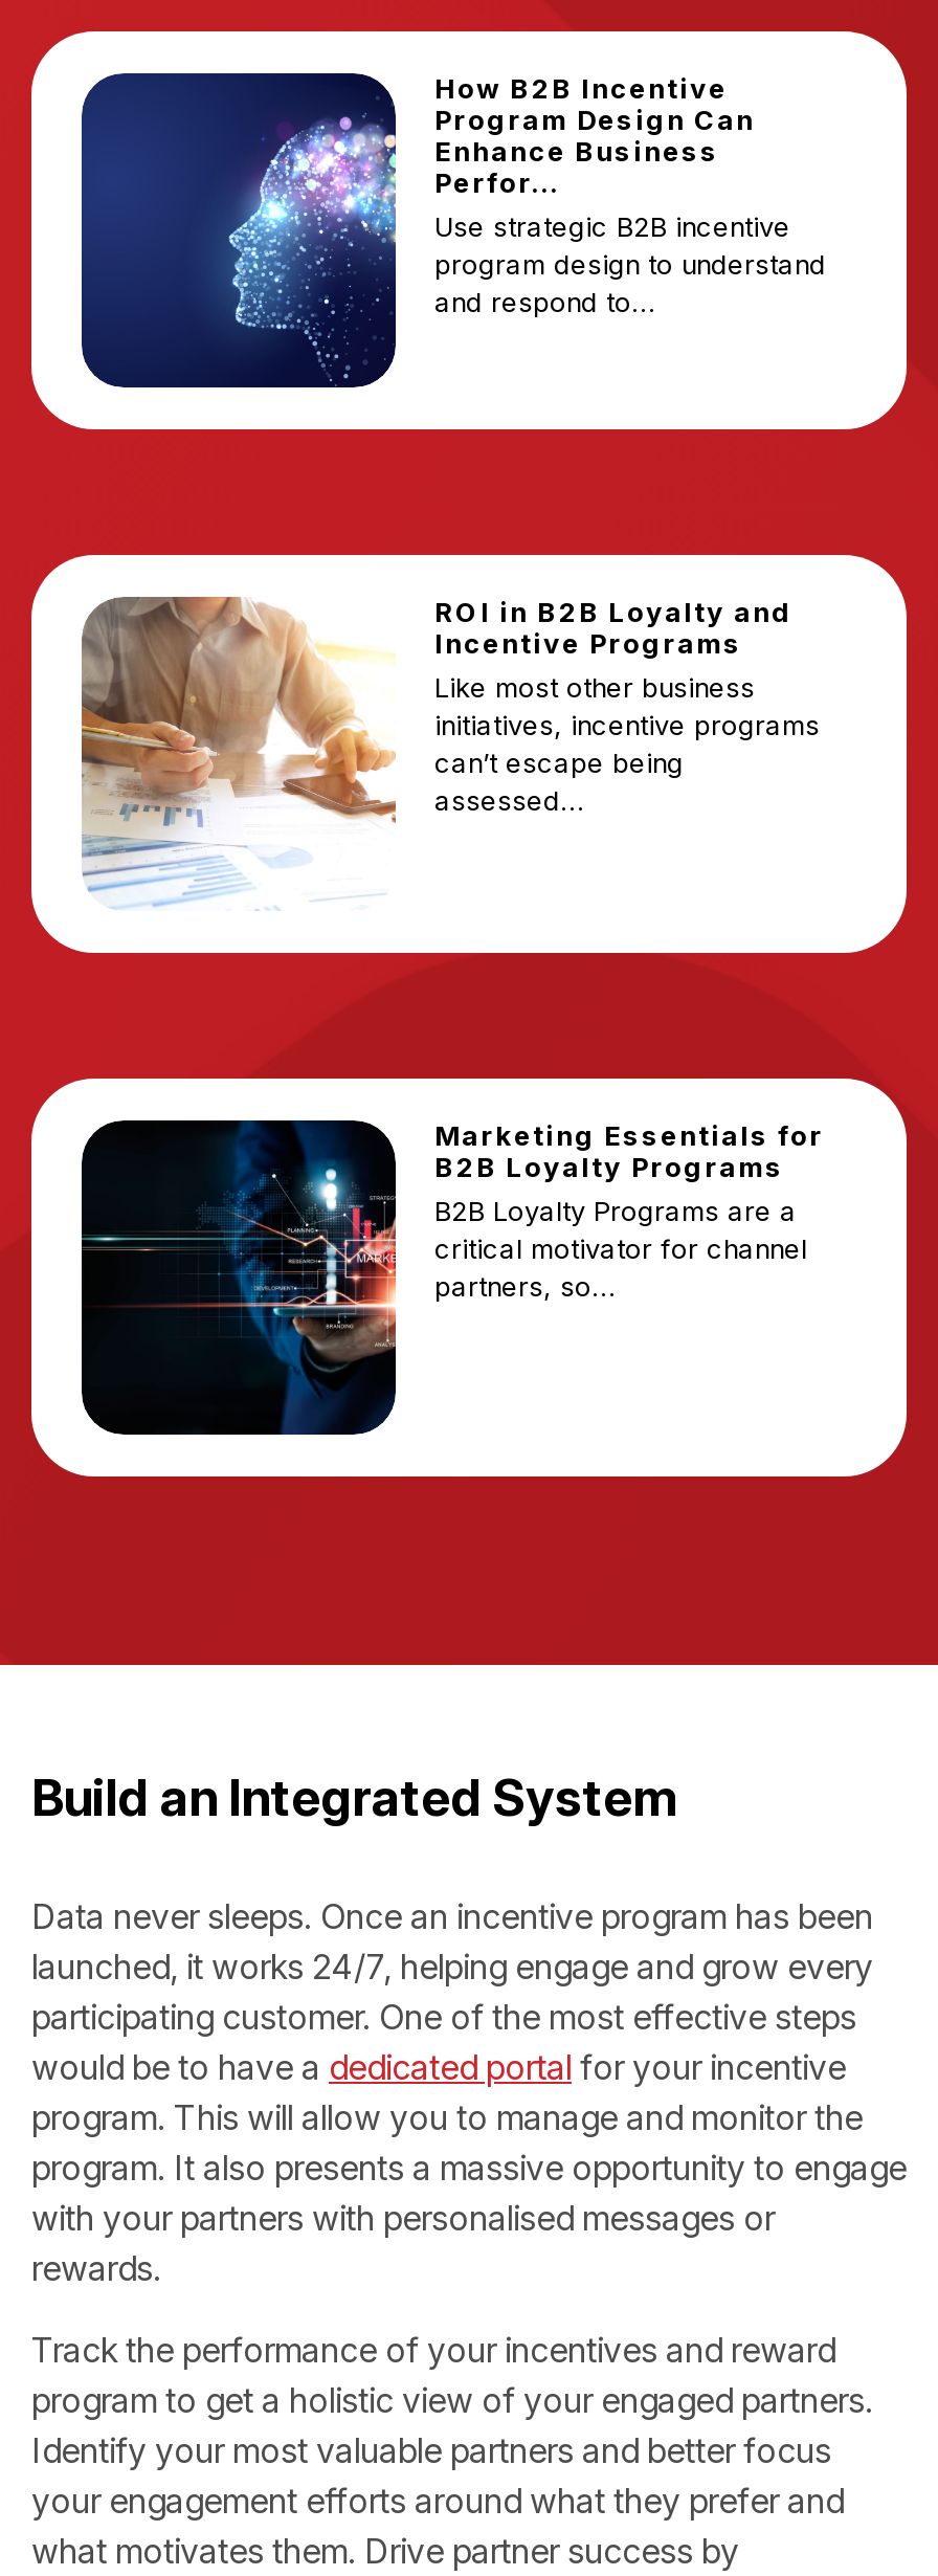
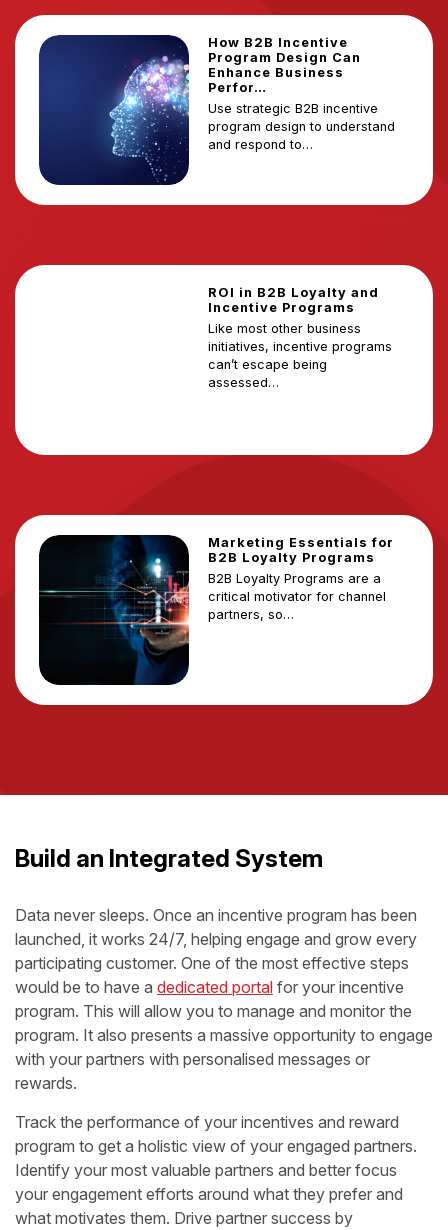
- [image]
